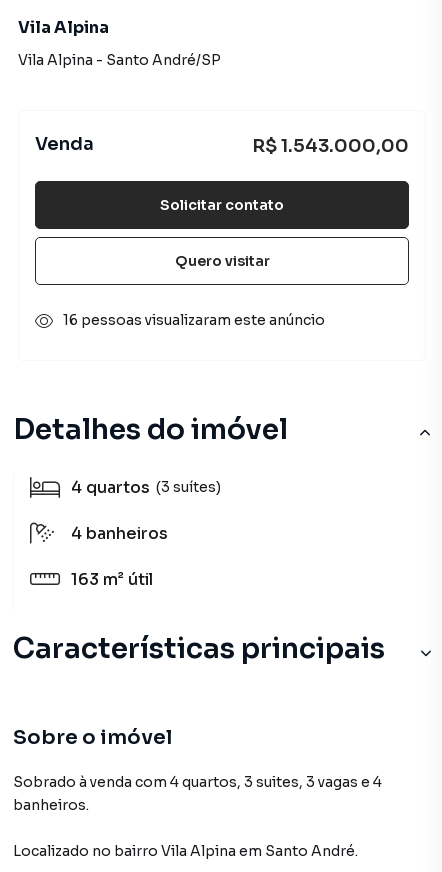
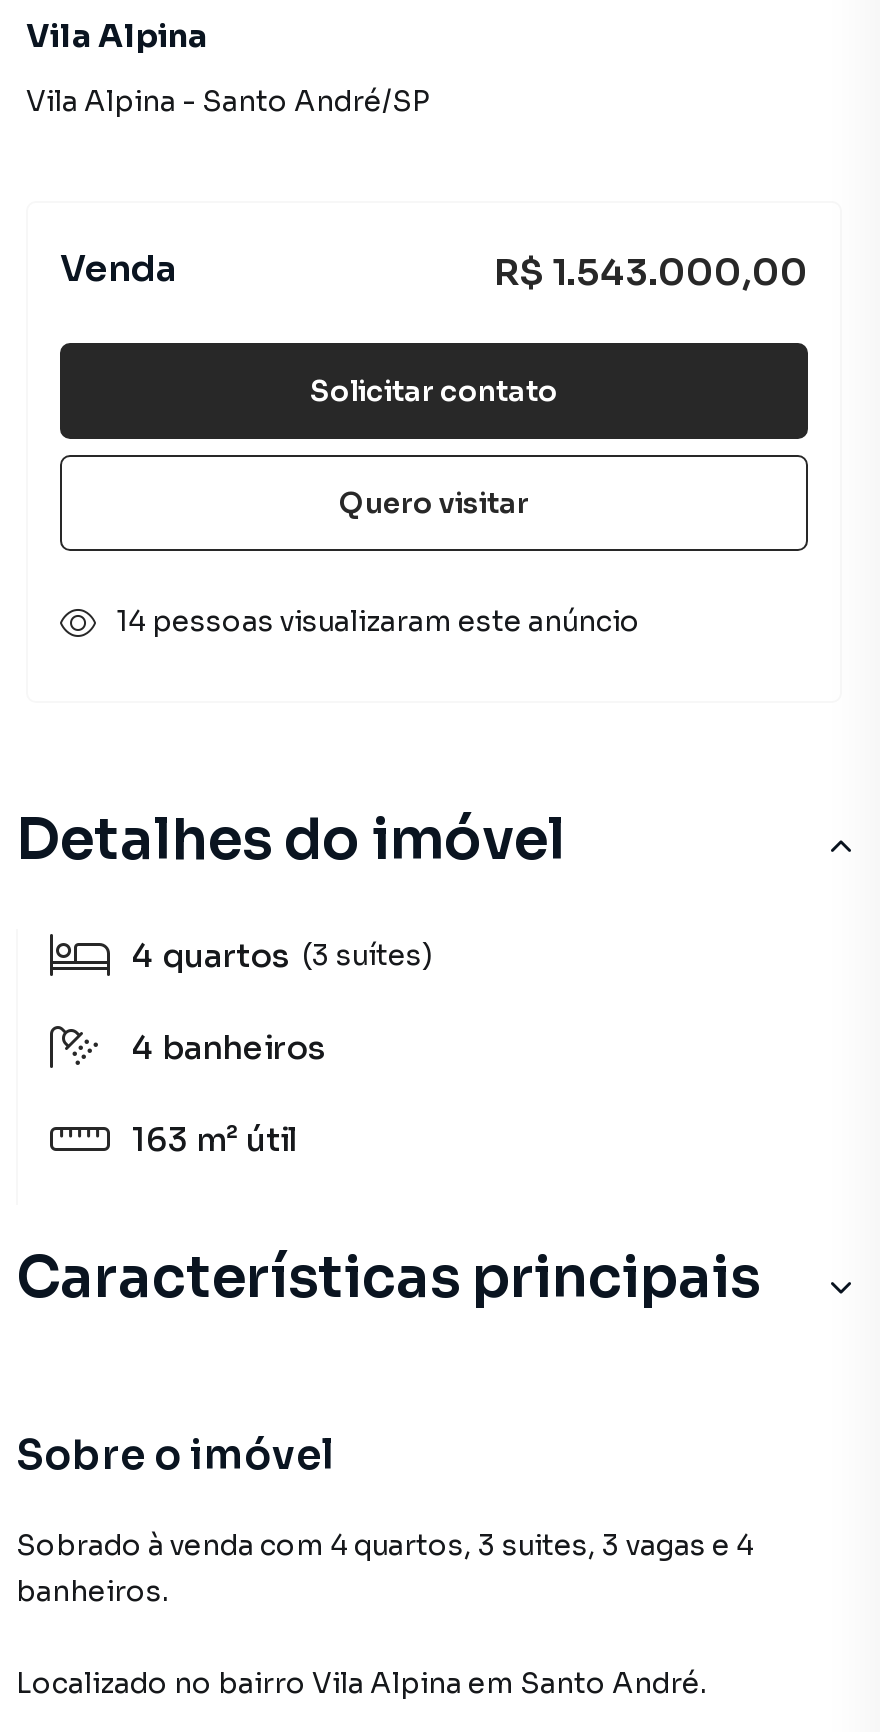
- 16 pessoas visualizaram este anúncio
+ 14 pessoas visualizaram este anúncio
